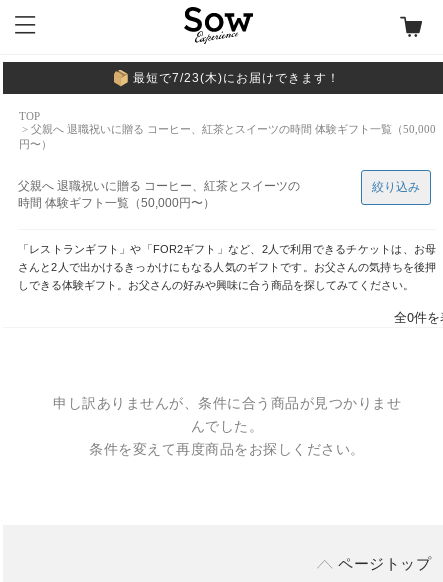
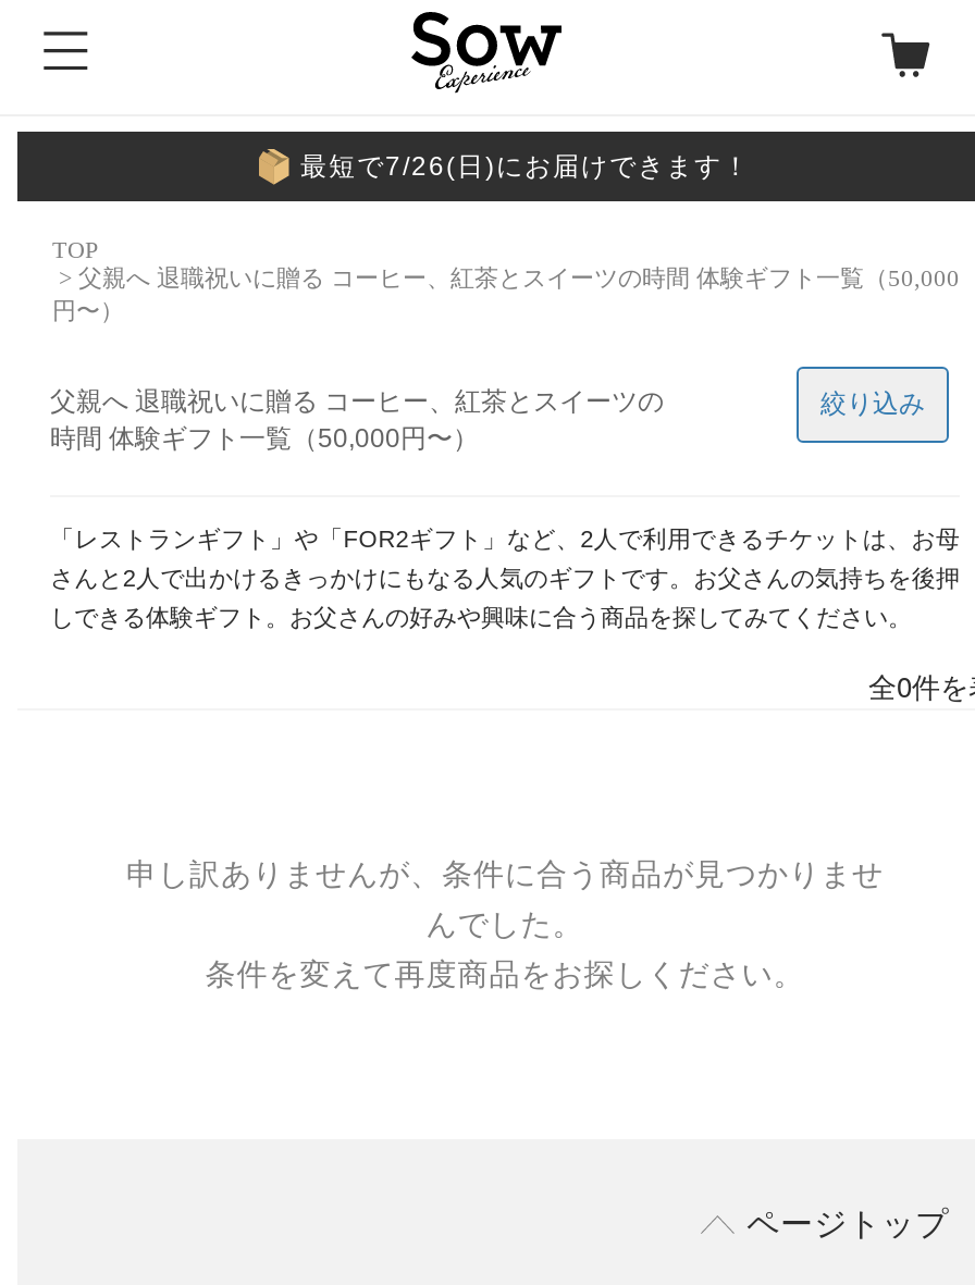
- 最短で7/23(木)にお届けできます！
+ 最短で7/26(日)にお届けできます！
